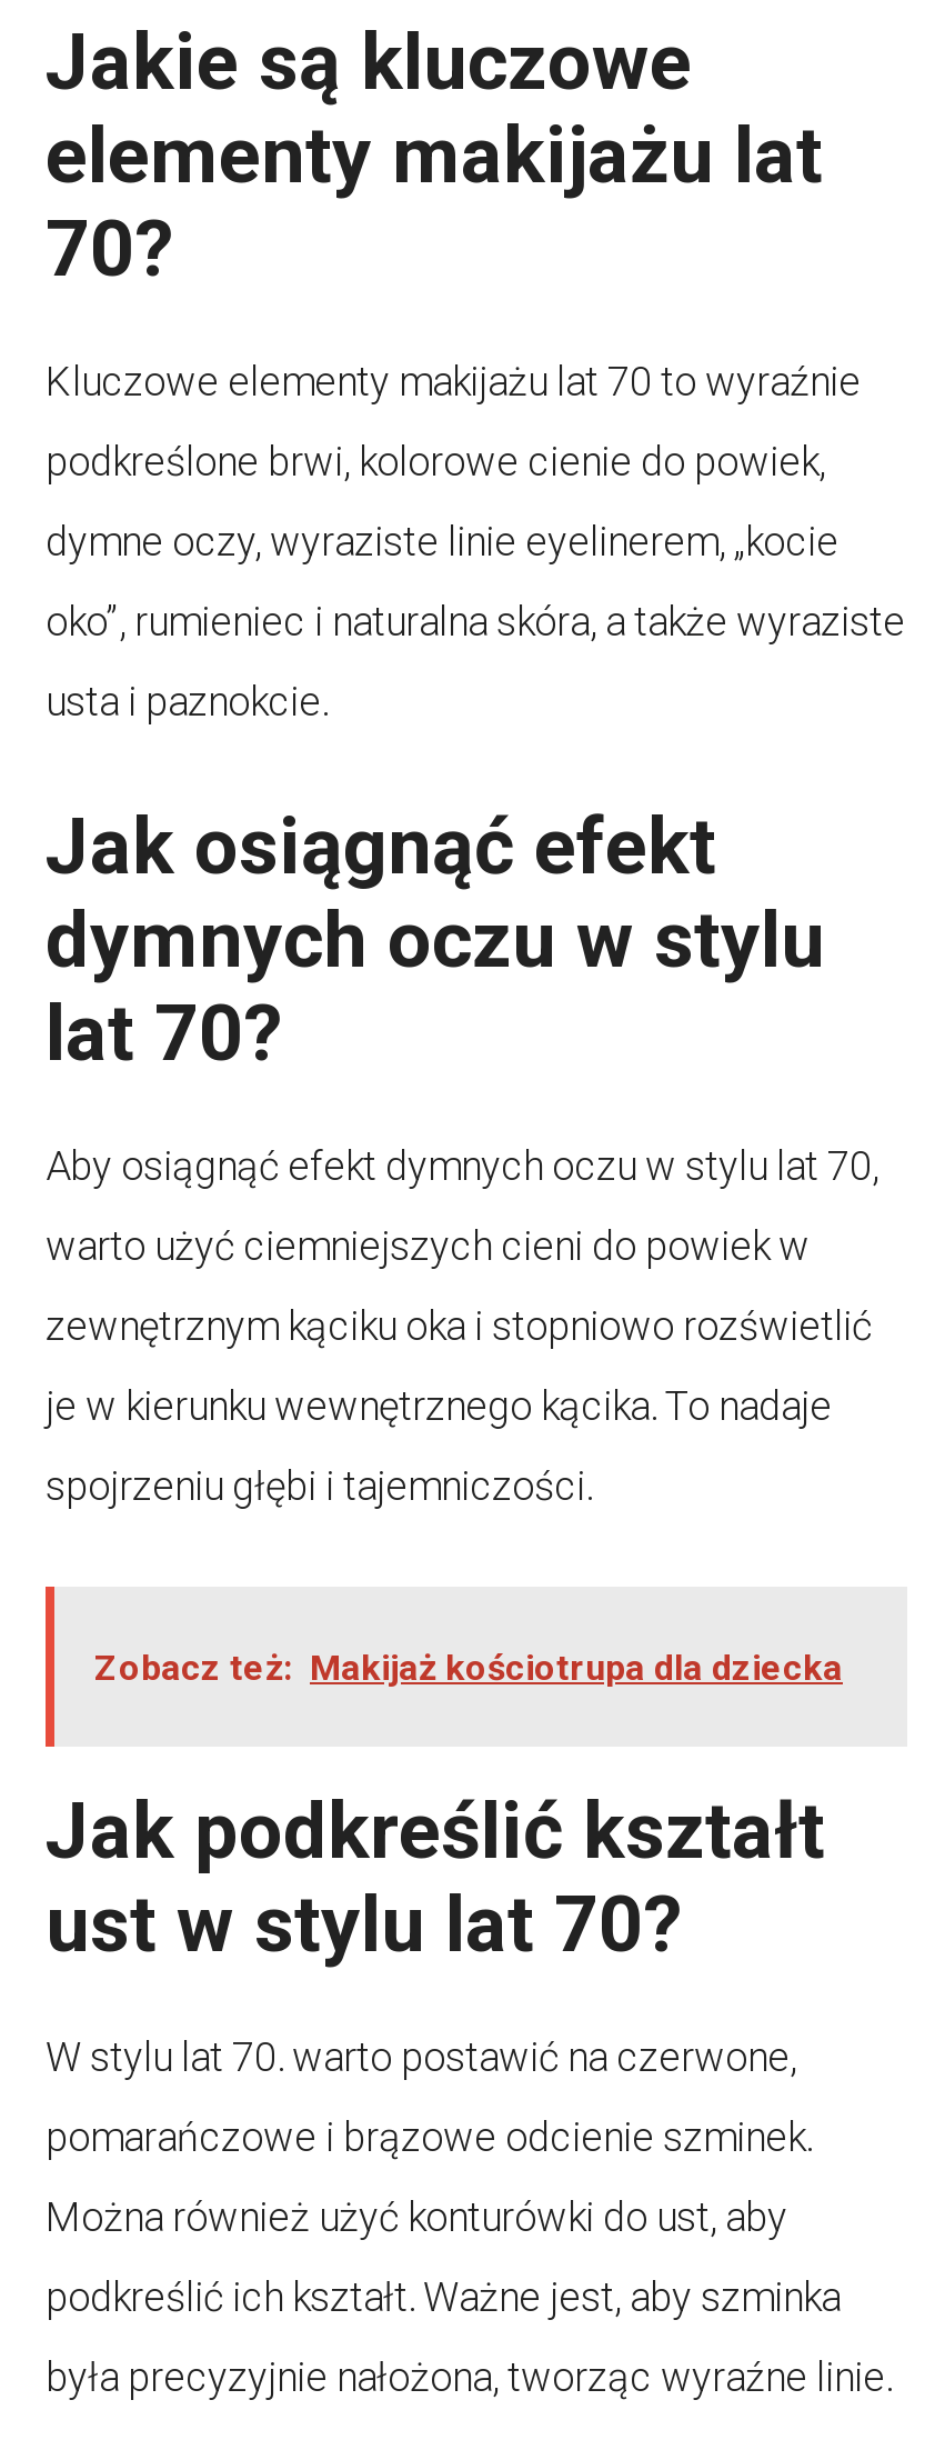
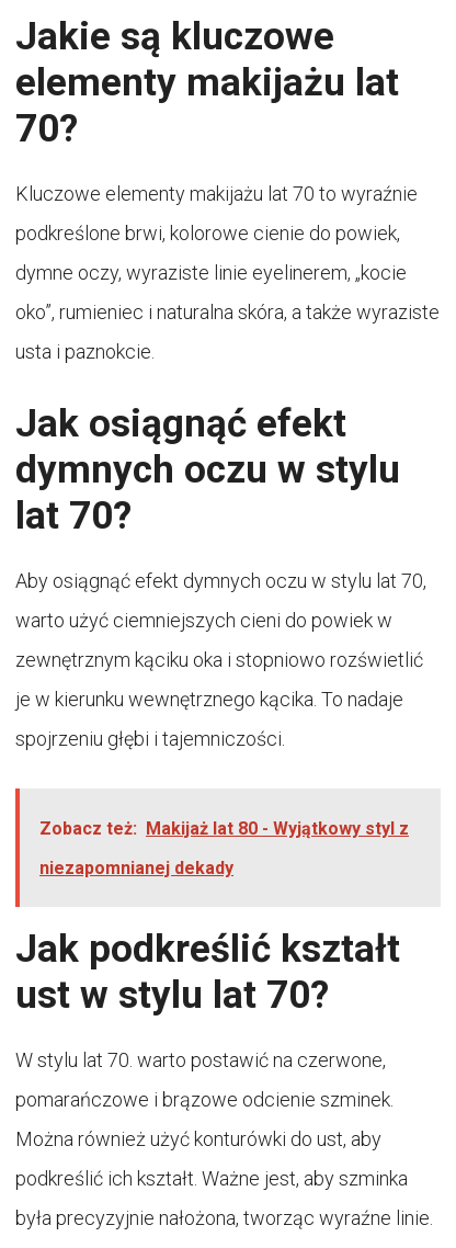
- Zobacz też: Makijaż kościotrupa dla dziecka
+ Zobacz też: Makijaż lat 80 - Wyjątkowy styl z
+ niezapomnianej dekady
